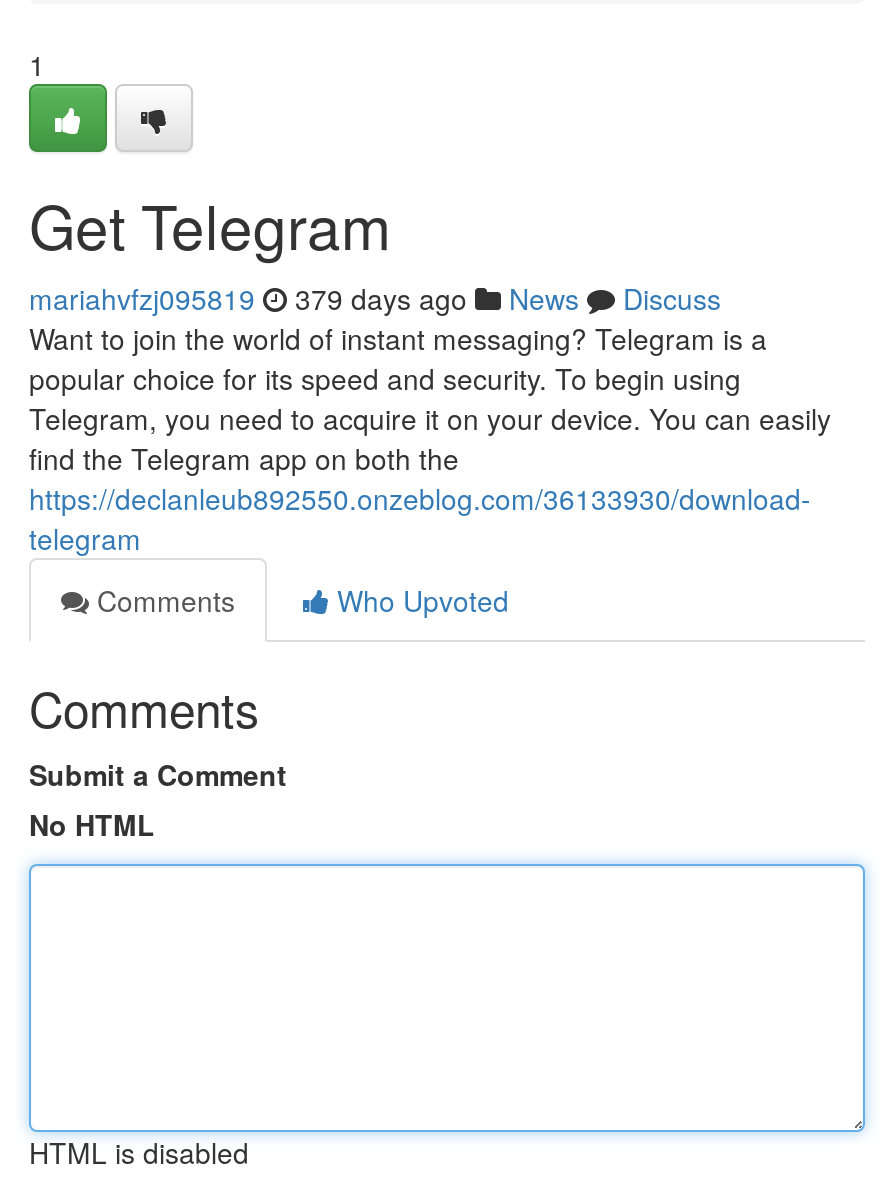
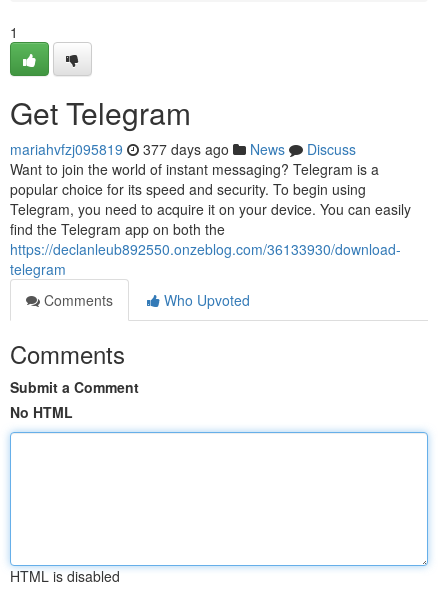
- mariahvfzj095819 379 days ago News Discuss
+ mariahvfzj095819 377 days ago News Discuss
